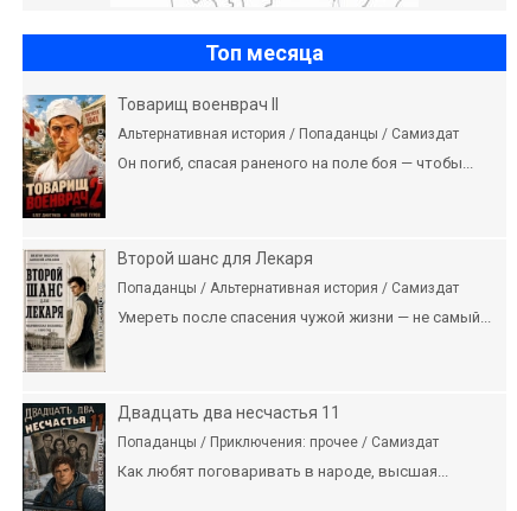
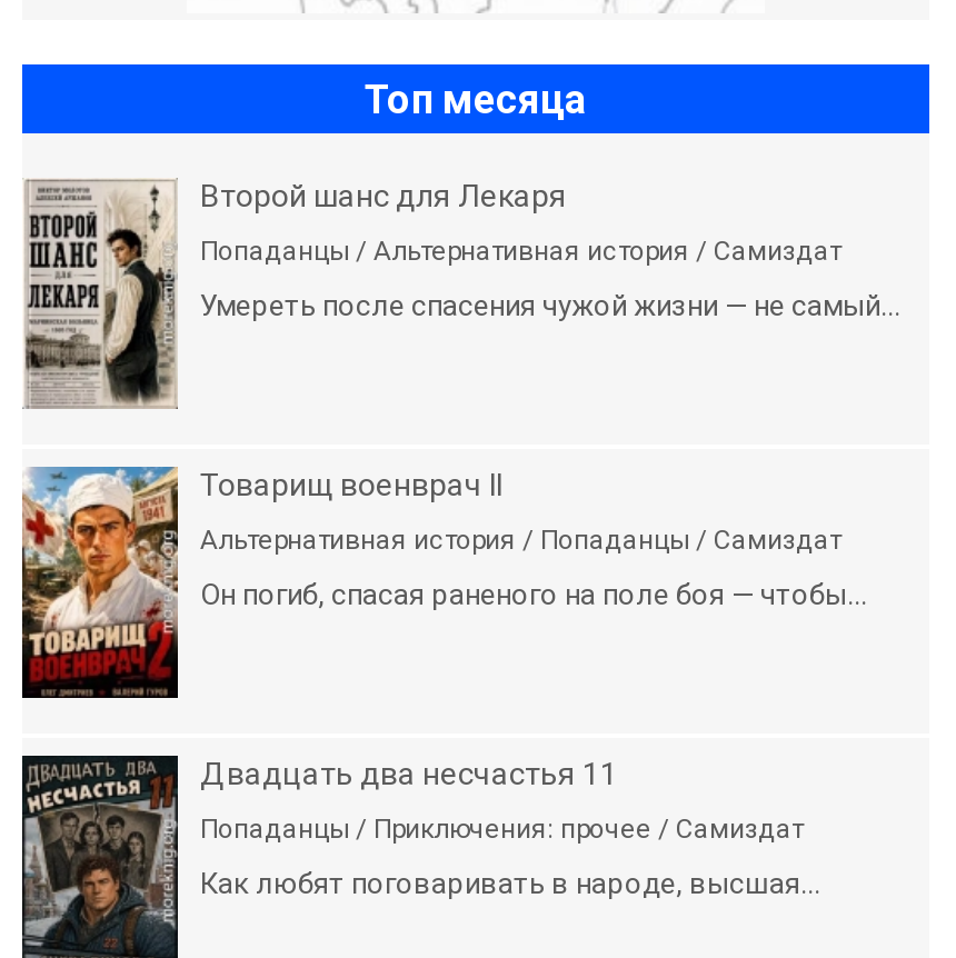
moved down: [image] | Товарищ военврач II | Альтернативная история / Попаданцы / Самиздат | Он погиб, спасая раненого на поле боя — чтобы...

moved up: [image] | Второй шанс для Лекаря | Попаданцы / Альтернативная история / Самиздат | Умереть после спасения чужой жизни — не самый...
